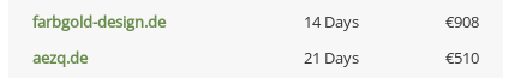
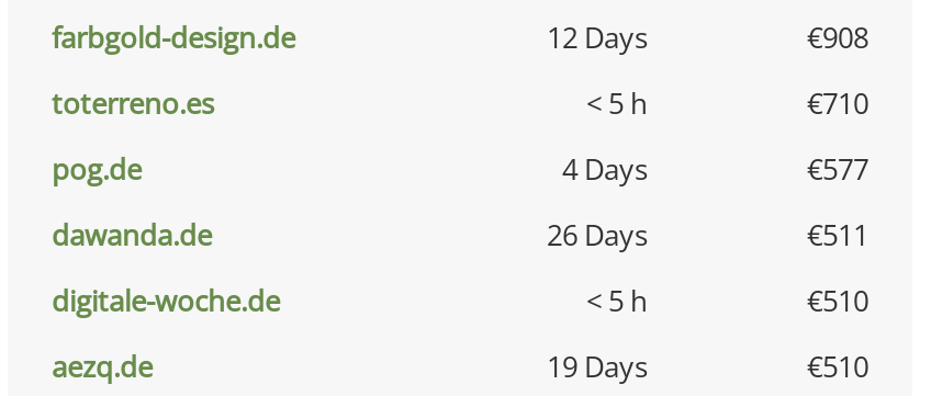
- 14 Days
+ 12 Days

+ toterreno.es
+ < 5 h
+ €710
+ pog.de
+ 4 Days
+ €577
+ dawanda.de
+ 26 Days
+ €511
+ digitale-woche.de
+ < 5 h
+ €510

- 21 Days
+ 19 Days
